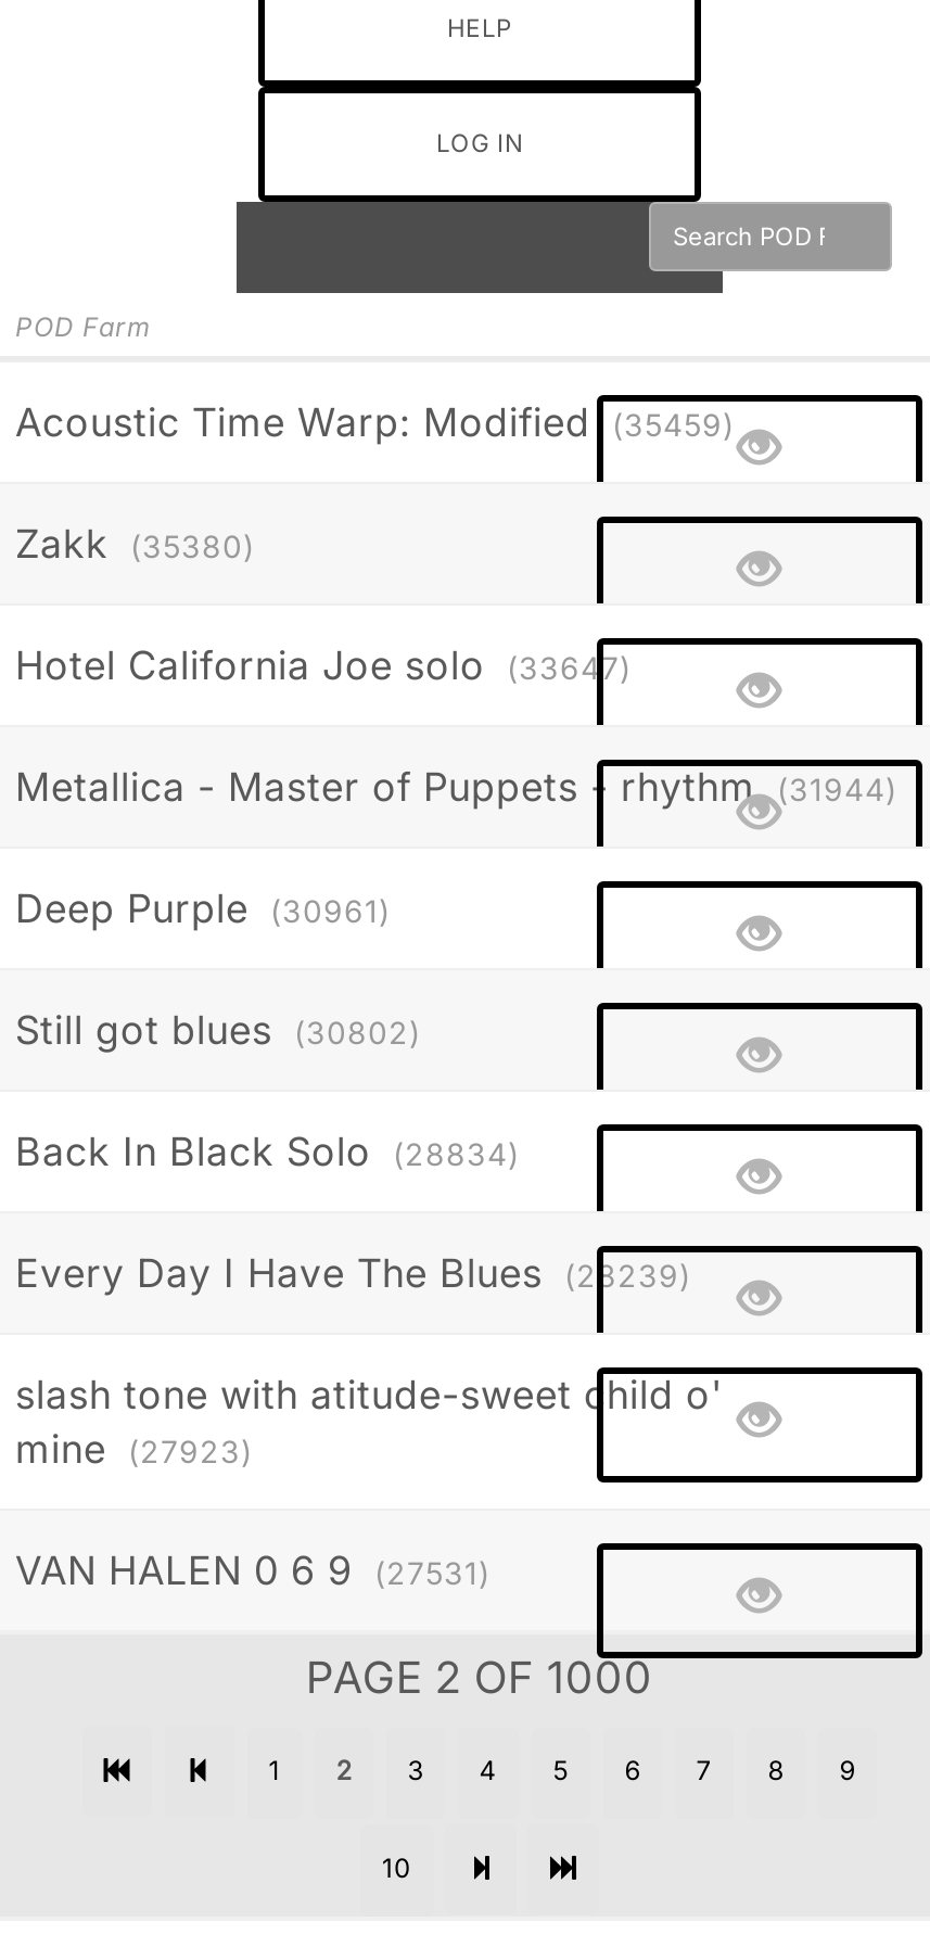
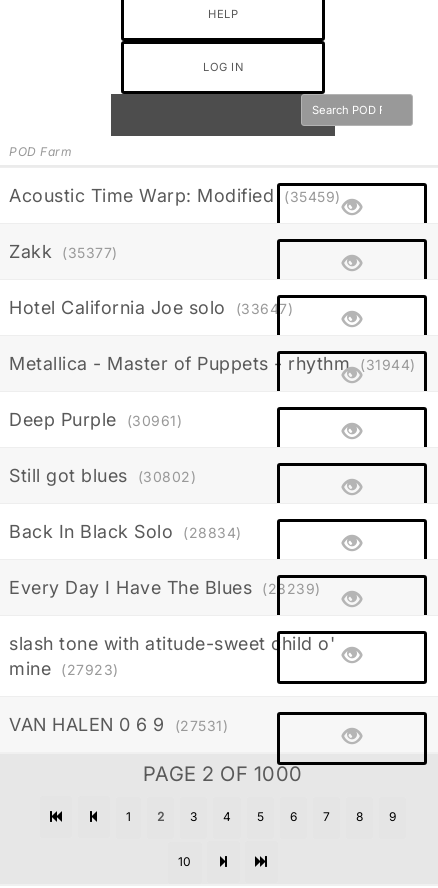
- Zakk (35380)
+ Zakk (35377)
